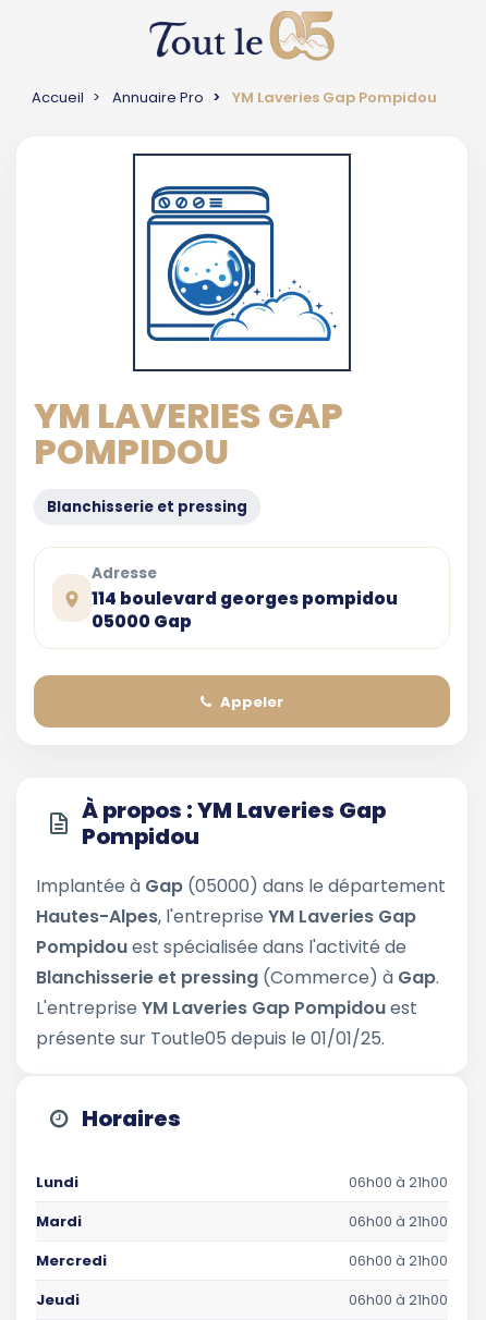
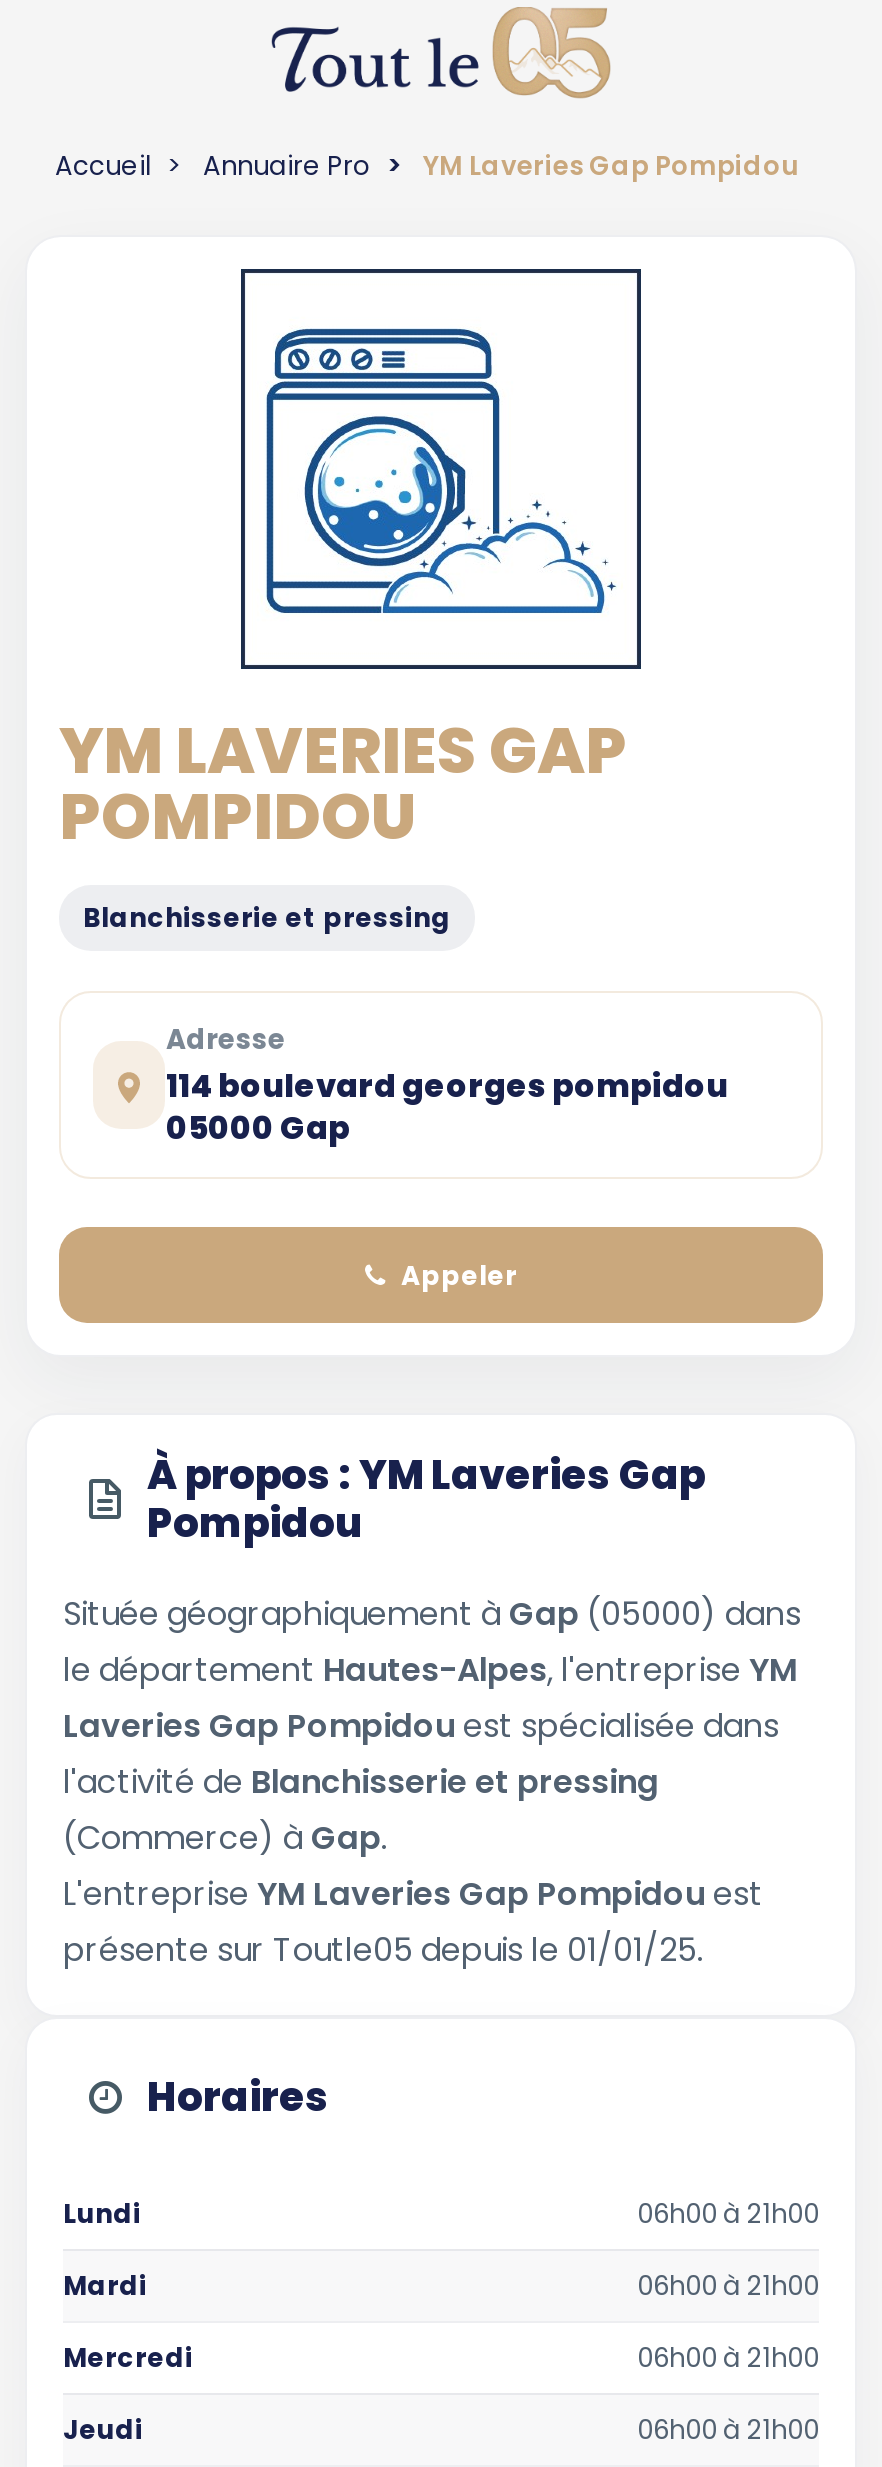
- Implantée à Gap (05000) dans le département
- Hautes-Alpes, l'entreprise YM Laveries Gap
- Pompidou est spécialisée dans l'activité de
- Blanchisserie et pressing (Commerce) à Gap.
+ Située géographiquement à Gap (05000) dans
+ le département Hautes-Alpes, l'entreprise YM
+ Laveries Gap Pompidou est spécialisée dans
+ l'activité de Blanchisserie et pressing
+ (Commerce) à Gap.
